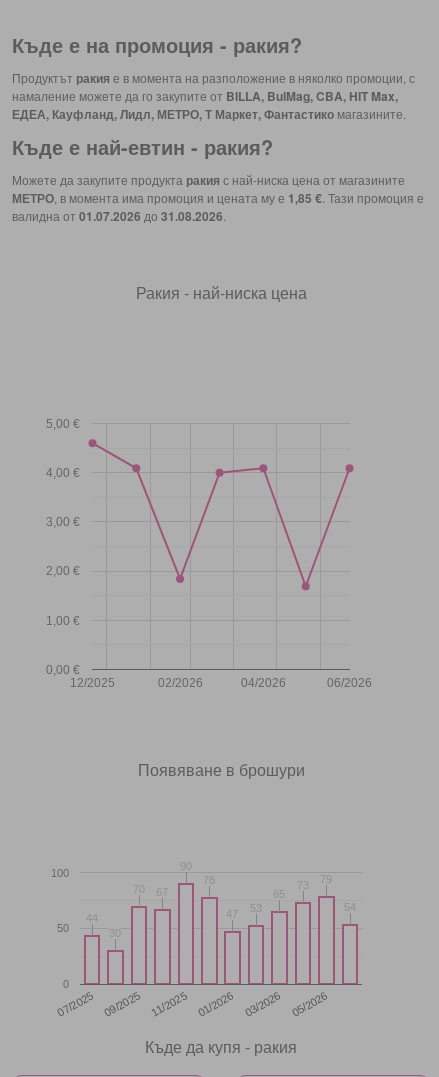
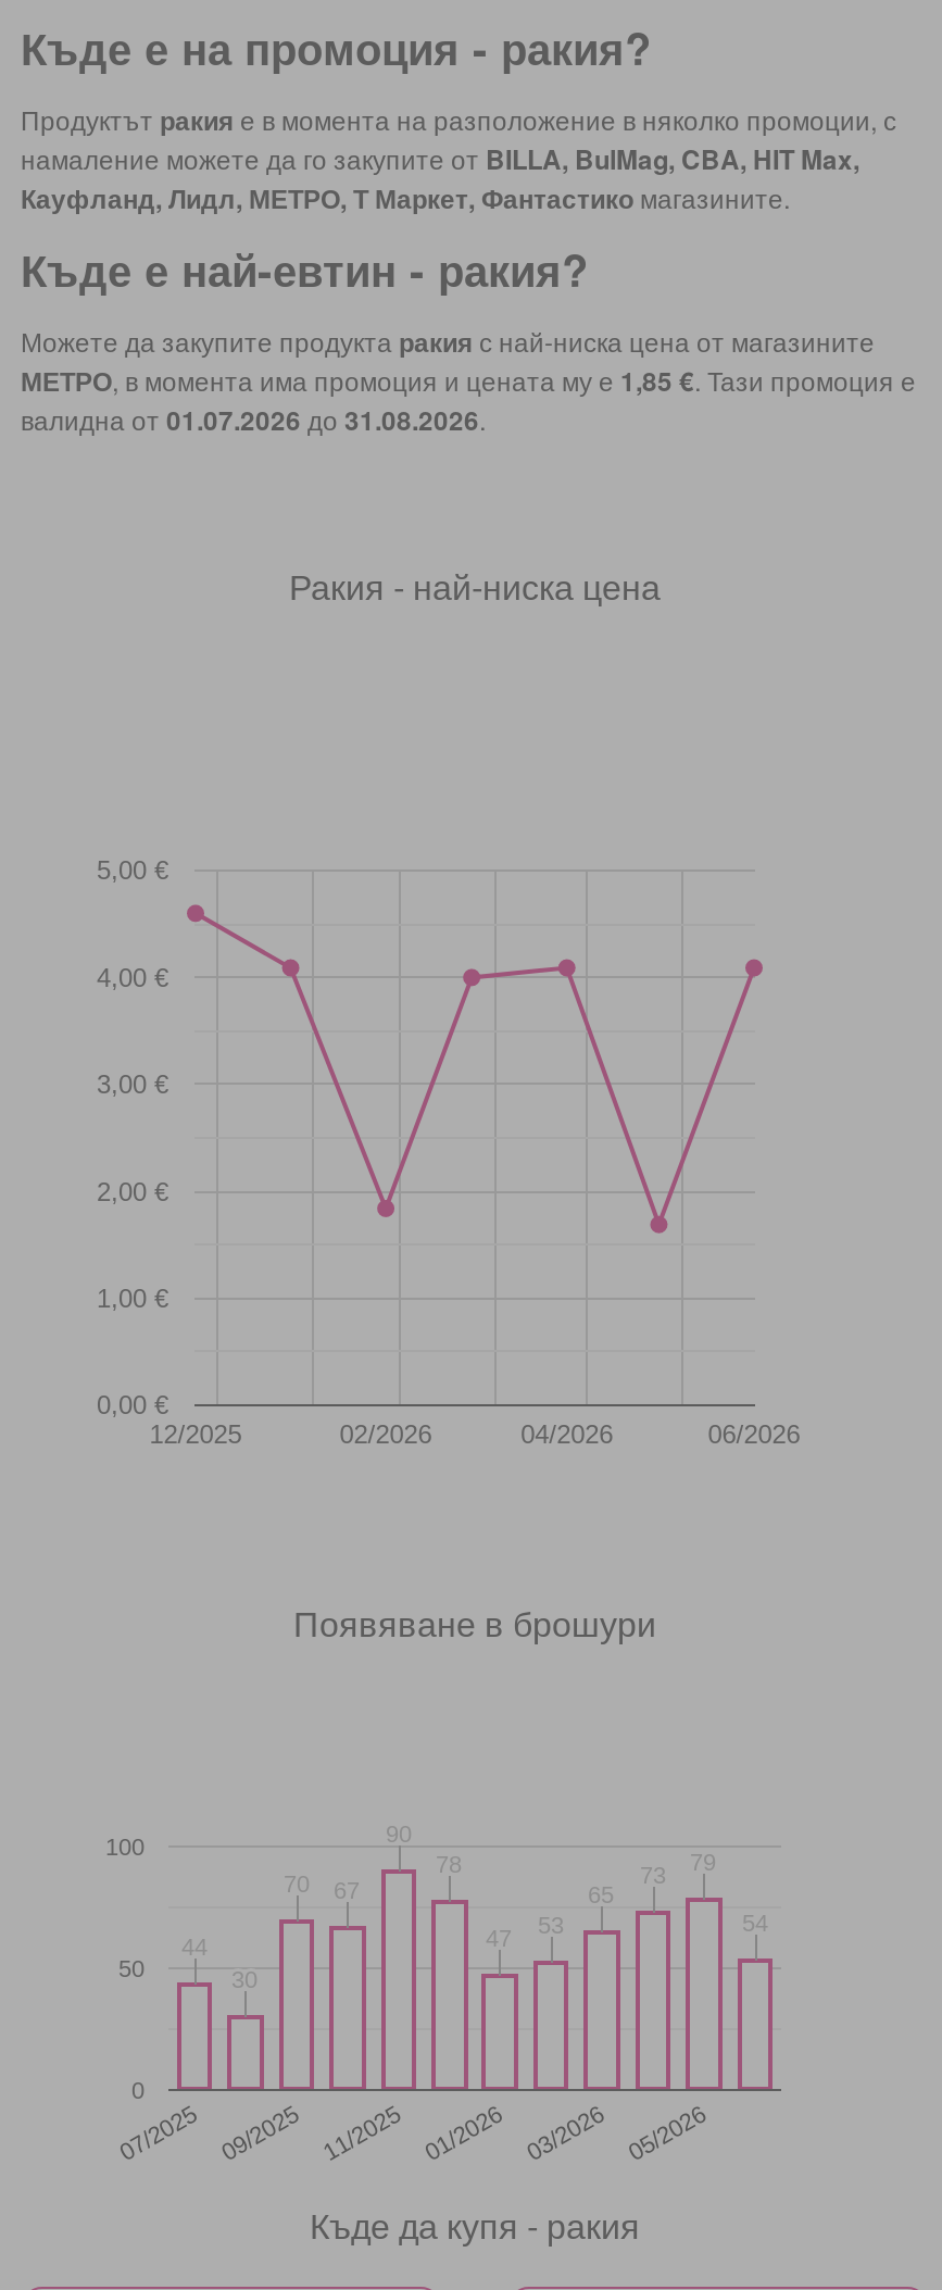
- ЕДЕА, Кауфланд, Лидл, МЕТРО, Т Маркет, Фантастико магазините.
+ Кауфланд, Лидл, МЕТРО, Т Маркет, Фантастико магазините.
